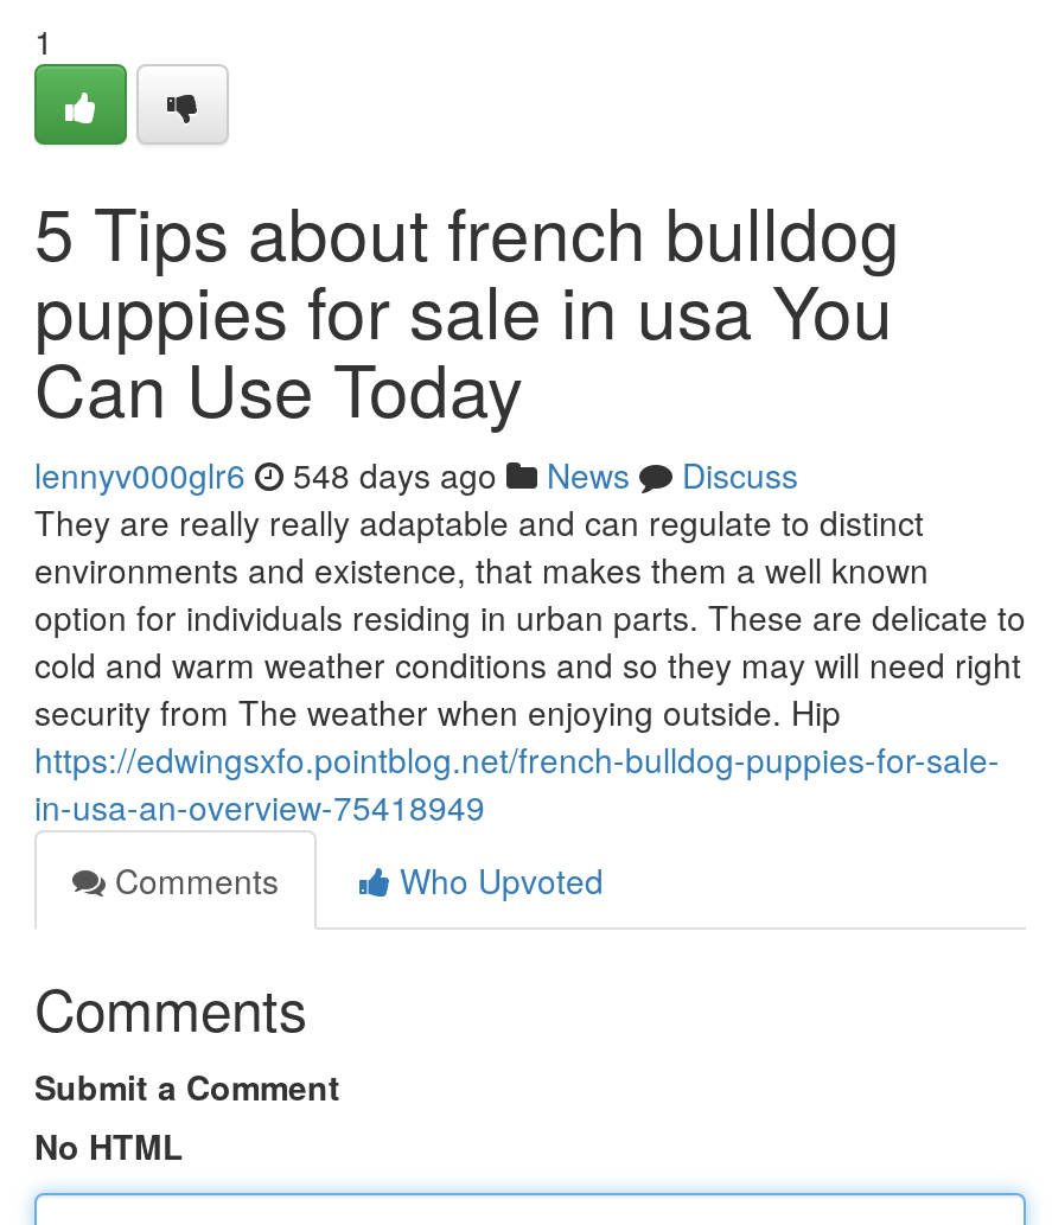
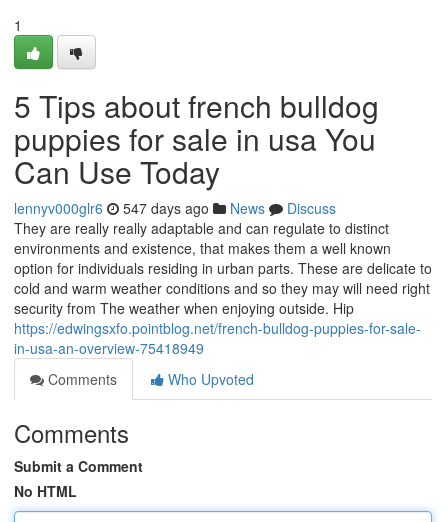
- lennyv000glr6 548 days ago News Discuss
+ lennyv000glr6 547 days ago News Discuss
